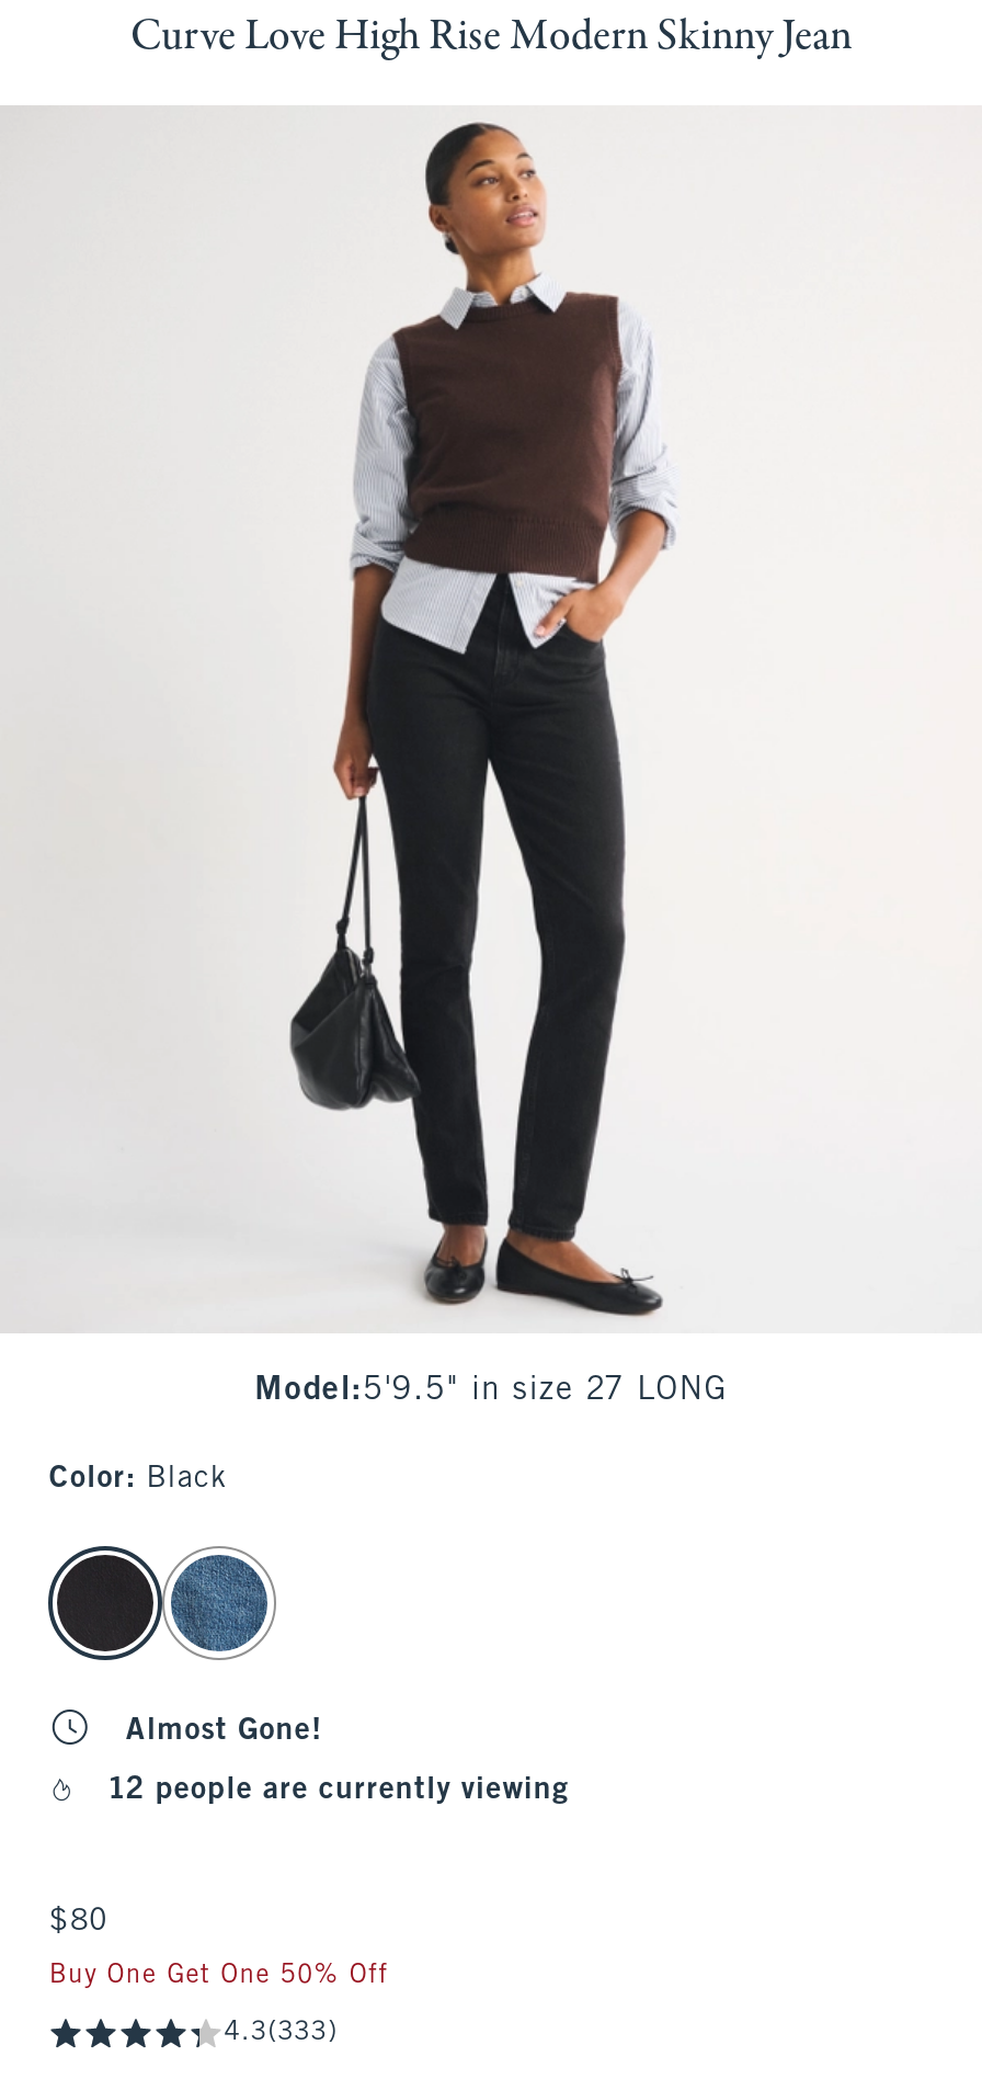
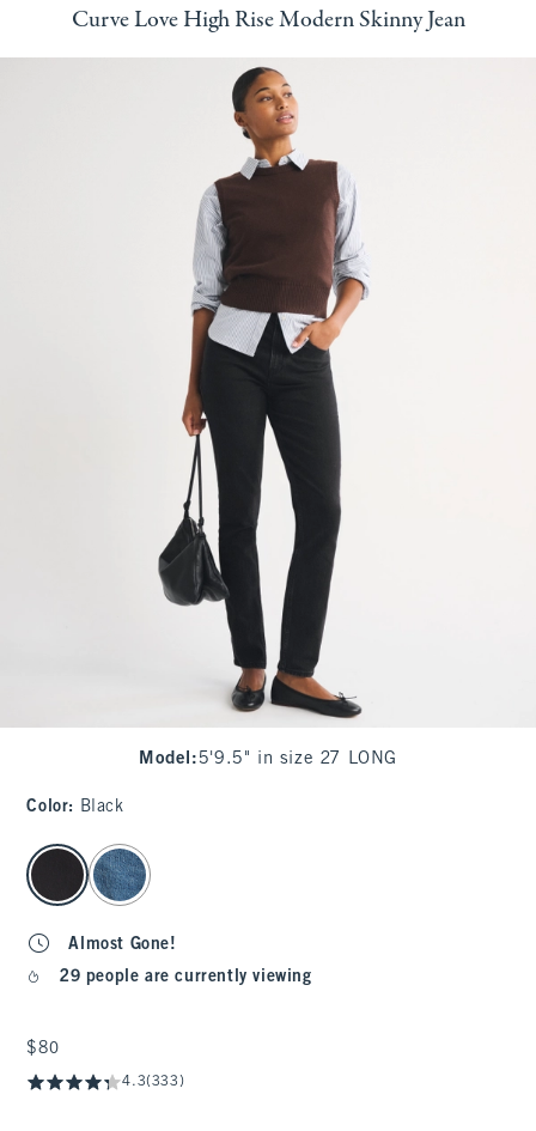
- 12 people are currently viewing
+ 29 people are currently viewing

- Buy One Get One 50% Off
